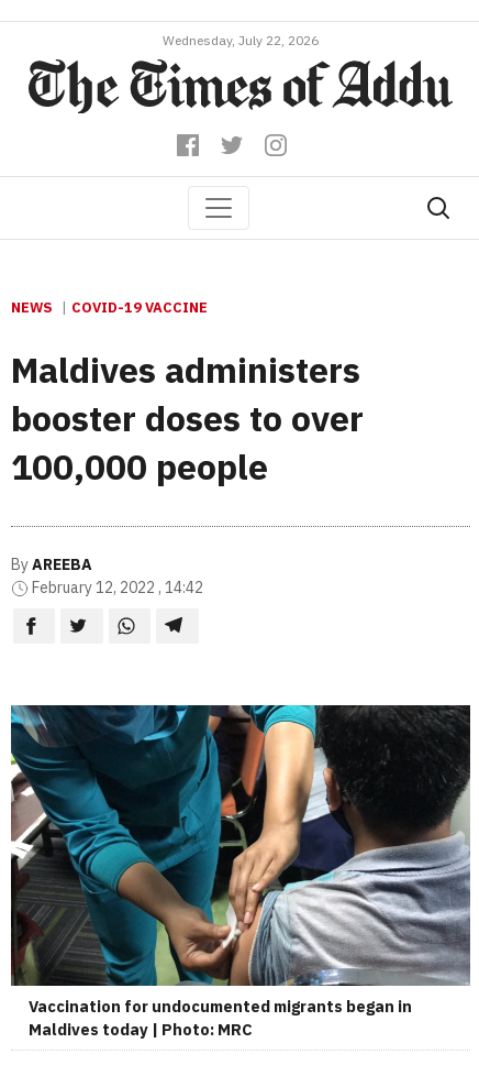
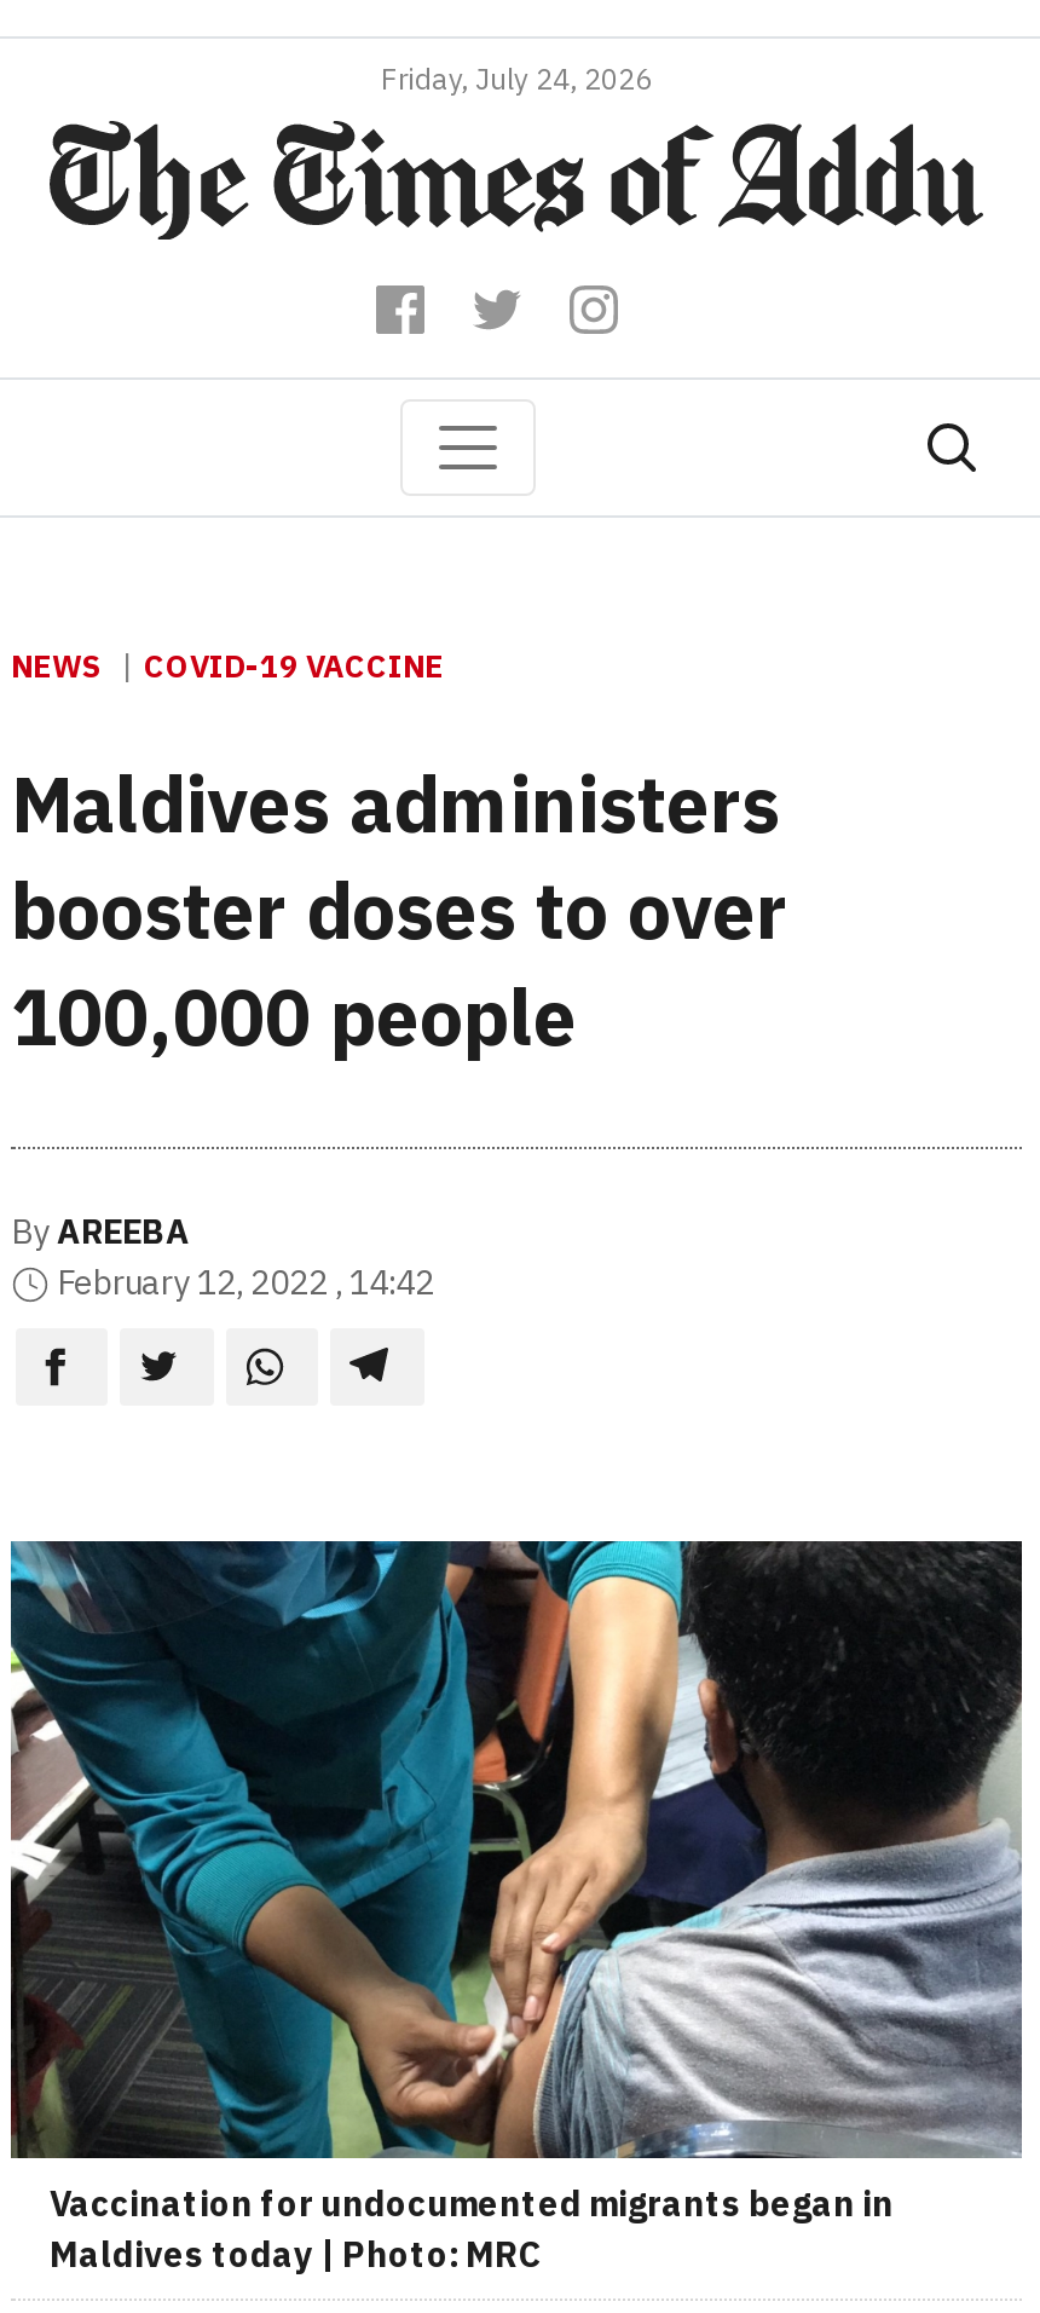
- Wednesday, July 22, 2026
+ Friday, July 24, 2026
